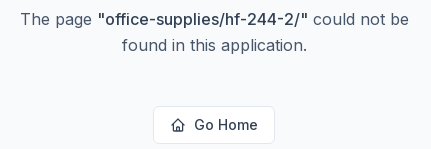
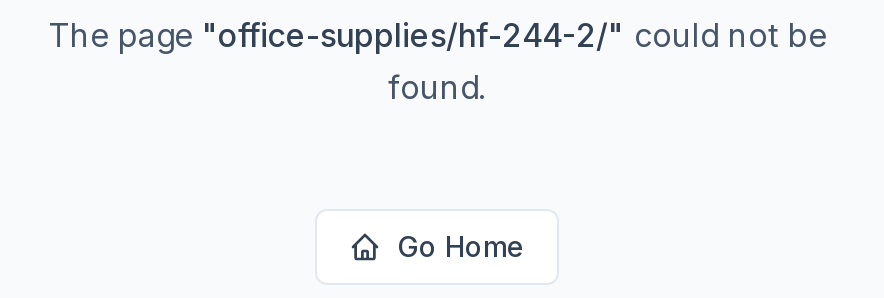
- found in this application.
+ found.
